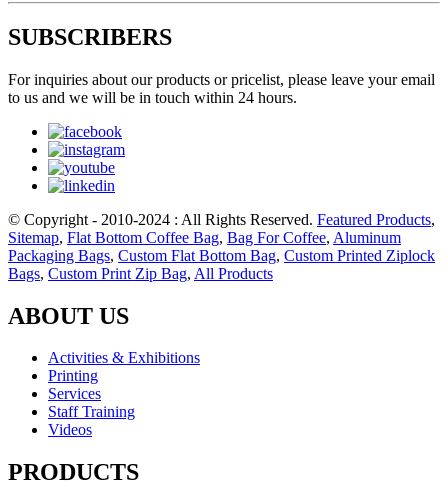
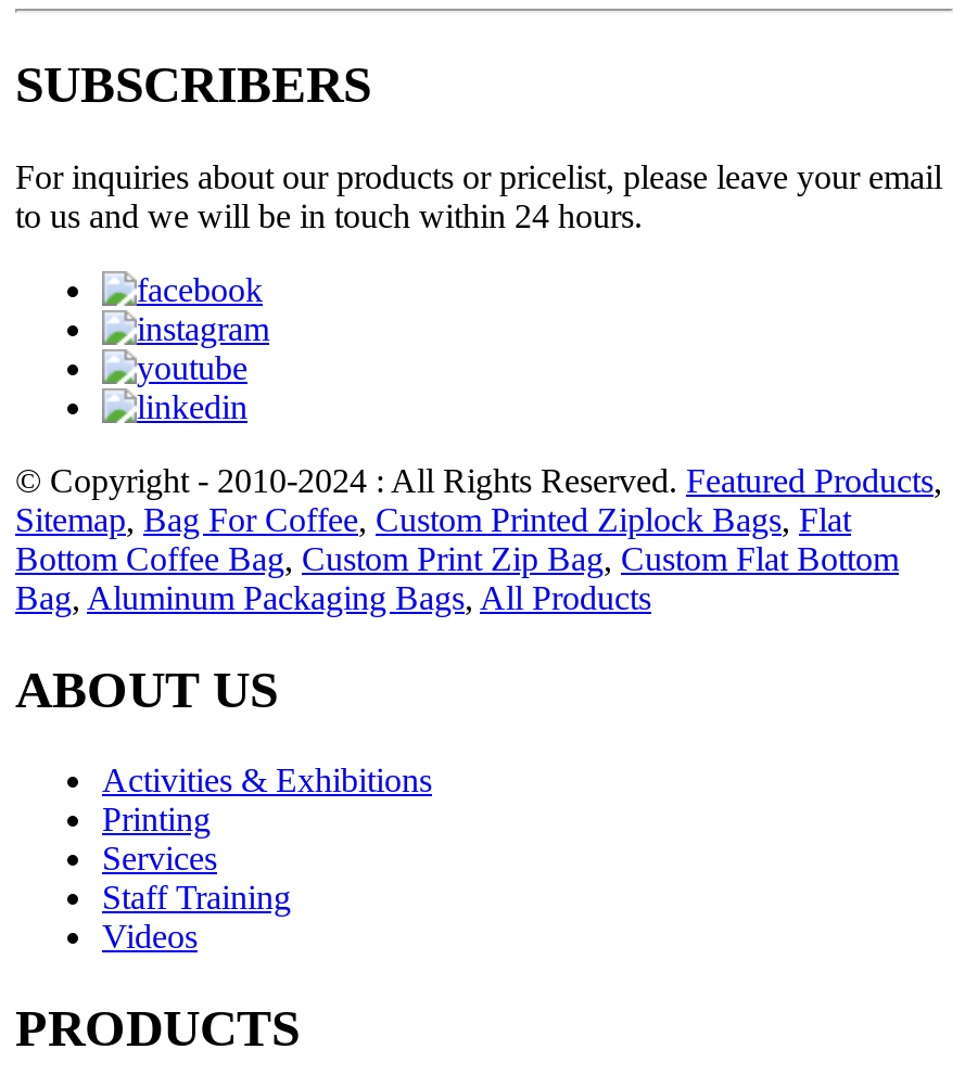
- Sitemap, Flat Bottom Coffee Bag, Bag For Coffee, Aluminum
- Packaging Bags, Custom Flat Bottom Bag, Custom Printed Ziplock
- Bags, Custom Print Zip Bag, All Products
+ Sitemap, Bag For Coffee, Custom Printed Ziplock Bags, Flat
+ Bottom Coffee Bag, Custom Print Zip Bag, Custom Flat Bottom
+ Bag, Aluminum Packaging Bags, All Products
